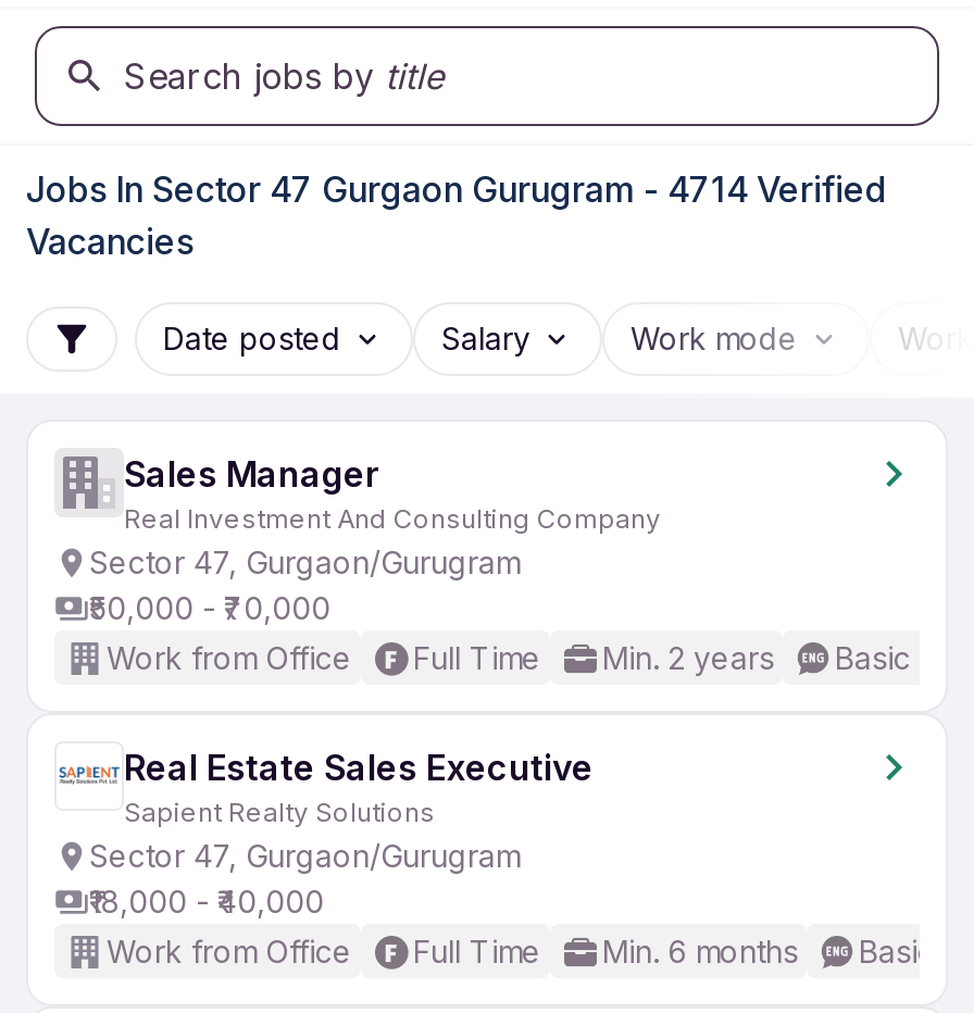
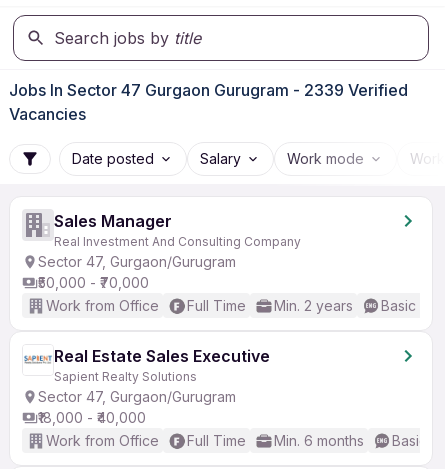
- Jobs In Sector 47 Gurgaon Gurugram - 4714 Verified
+ Jobs In Sector 47 Gurgaon Gurugram - 2339 Verified
